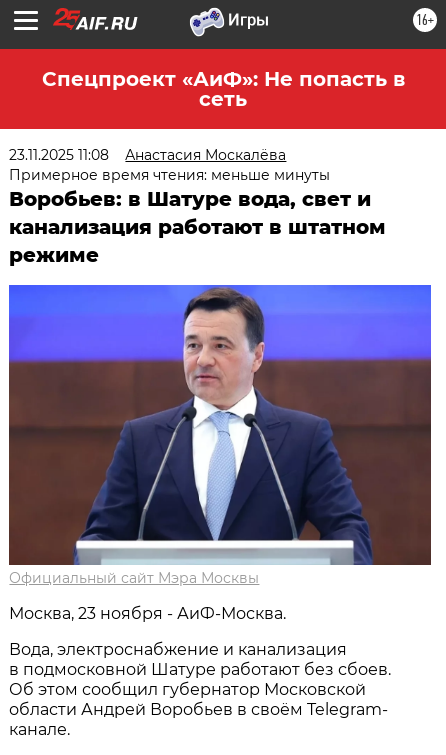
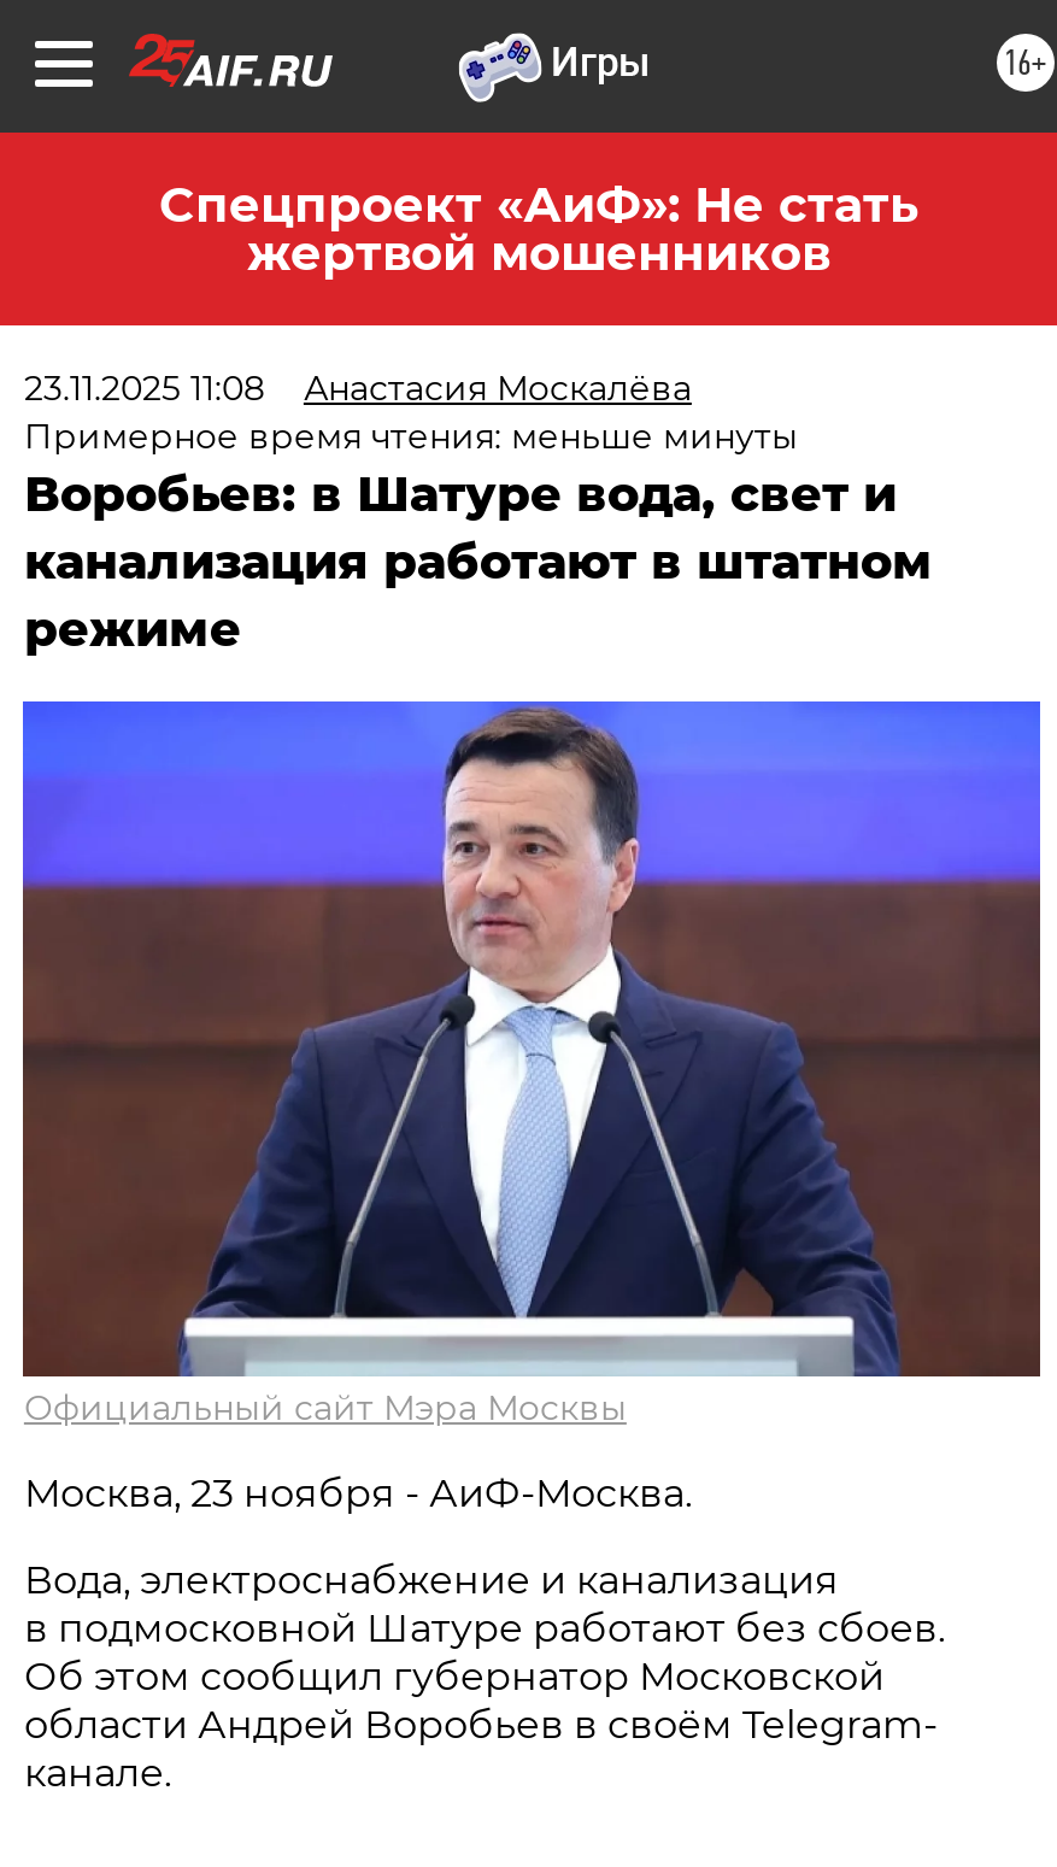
- Спецпроект «АиФ»: Не попасть в
- сеть
+ Спецпроект «АиФ»: Не стать
+ жертвой мошенников
